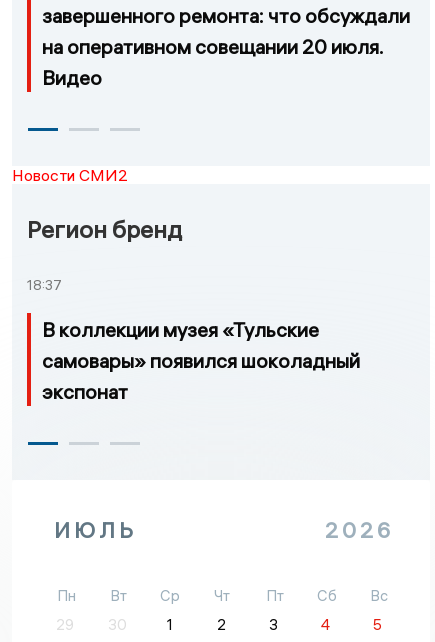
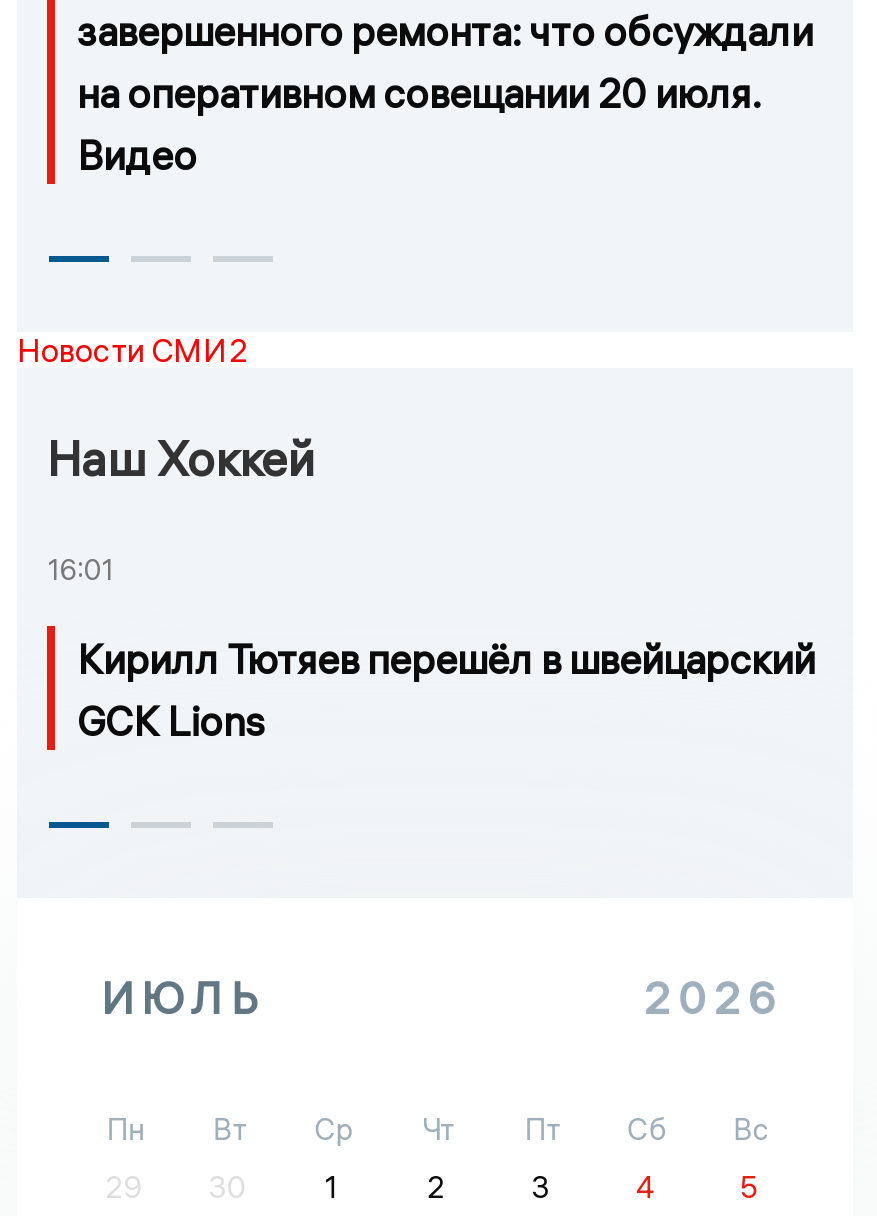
- Регион бренд
+ Наш Хоккей

- 18:37
+ 16:01

- В коллекции музея «Тульские
- самовары» появился шоколадный
- экспонат
+ Кирилл Тютяев перешёл в швейцарский
+ GCK Lions
